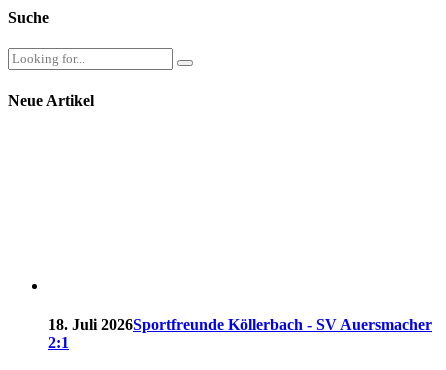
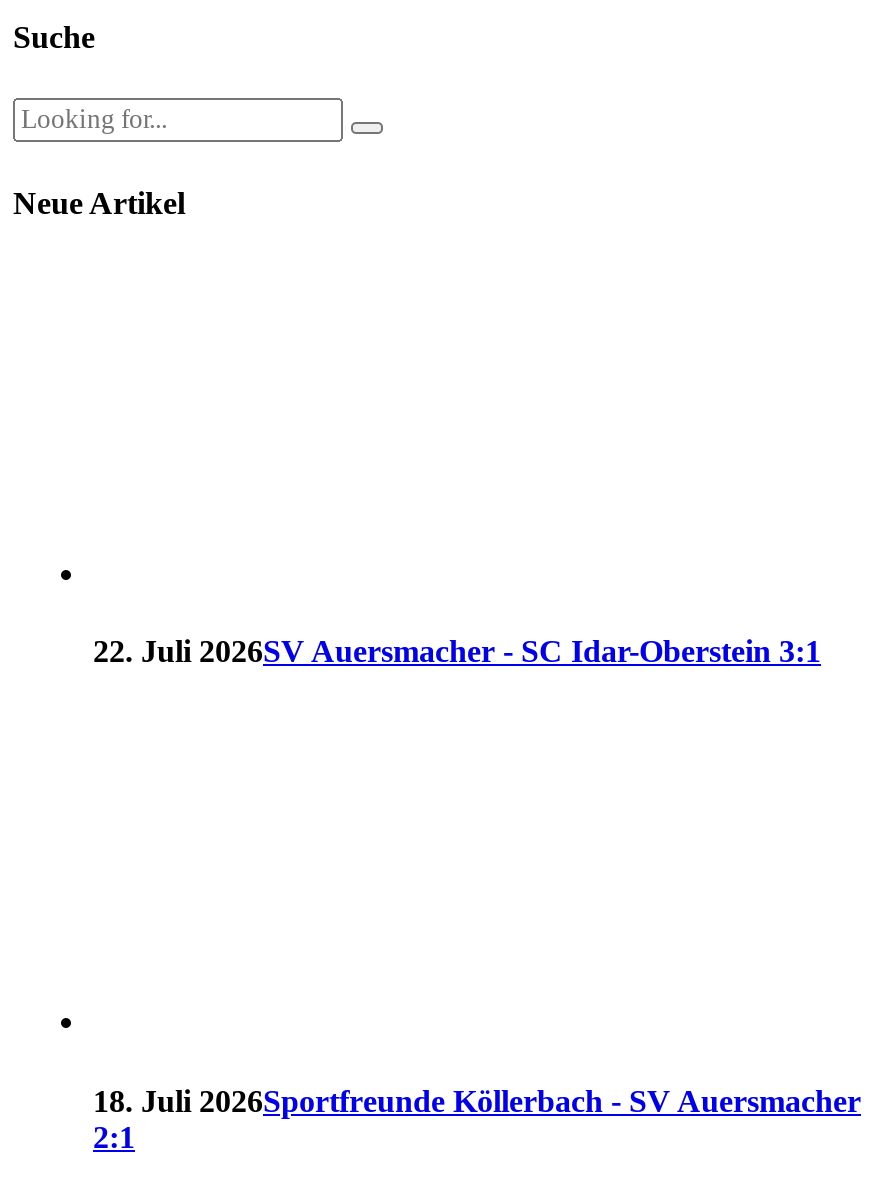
+ 22. Juli 2026SV Auersmacher - SC Idar-Oberstein 3:1
